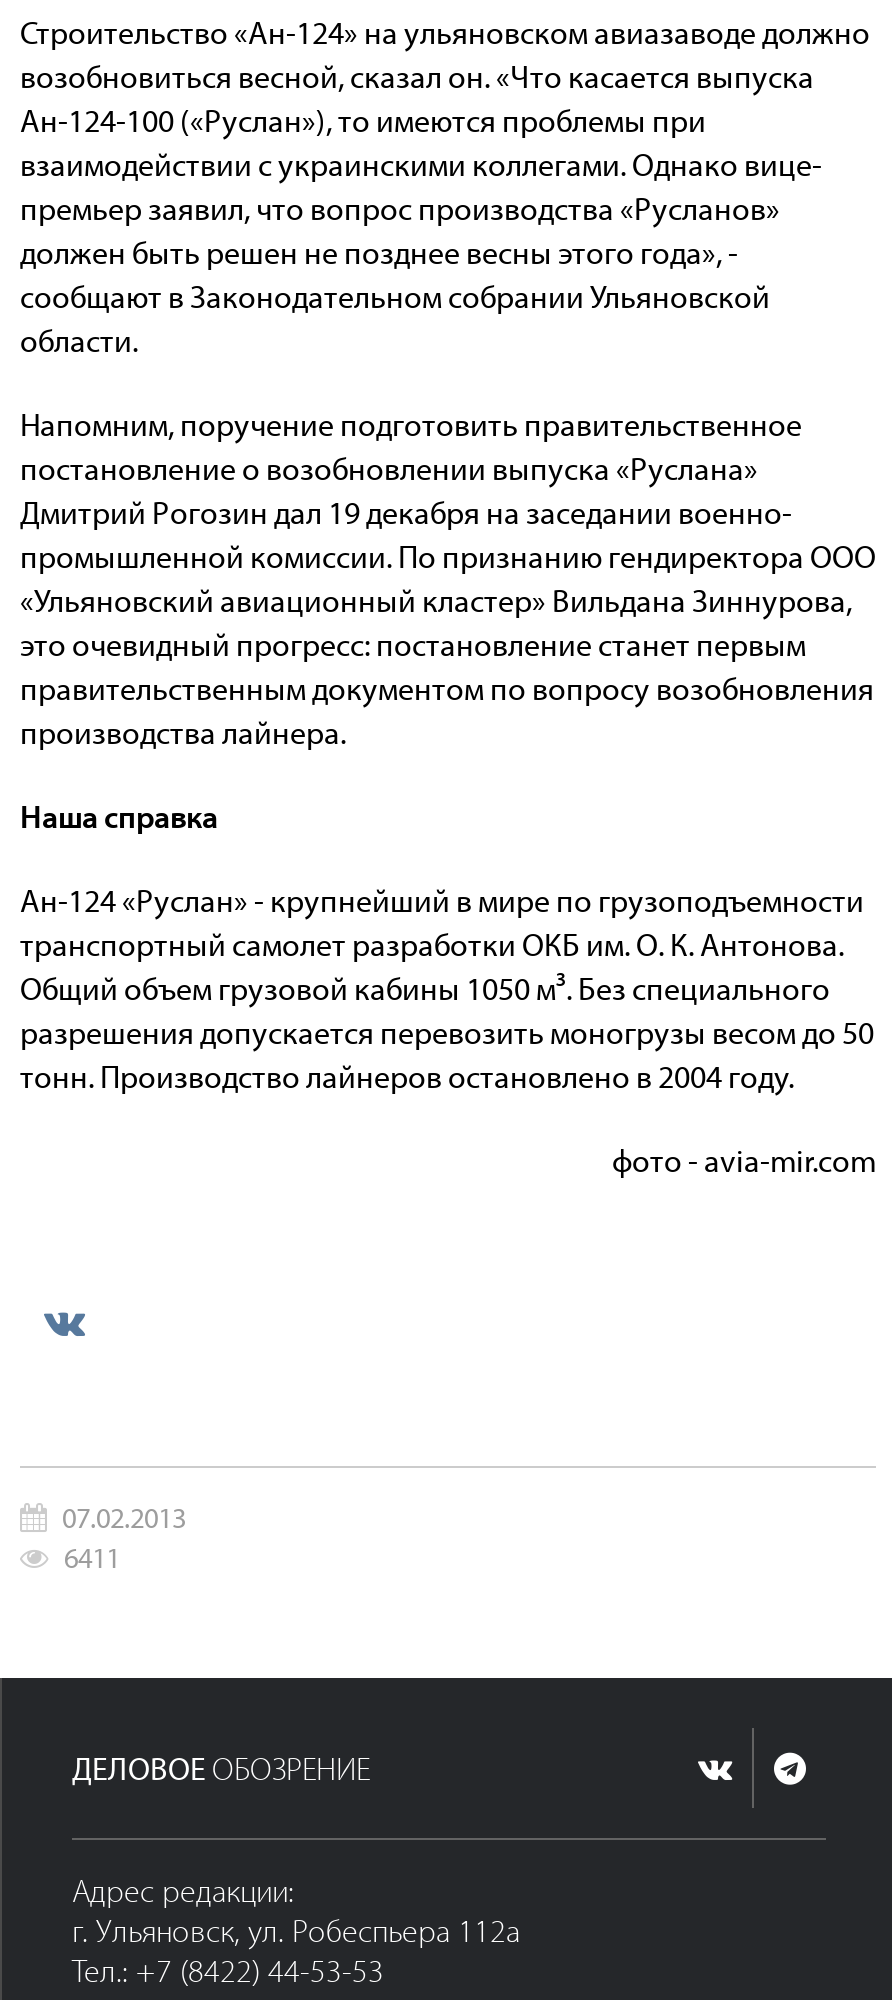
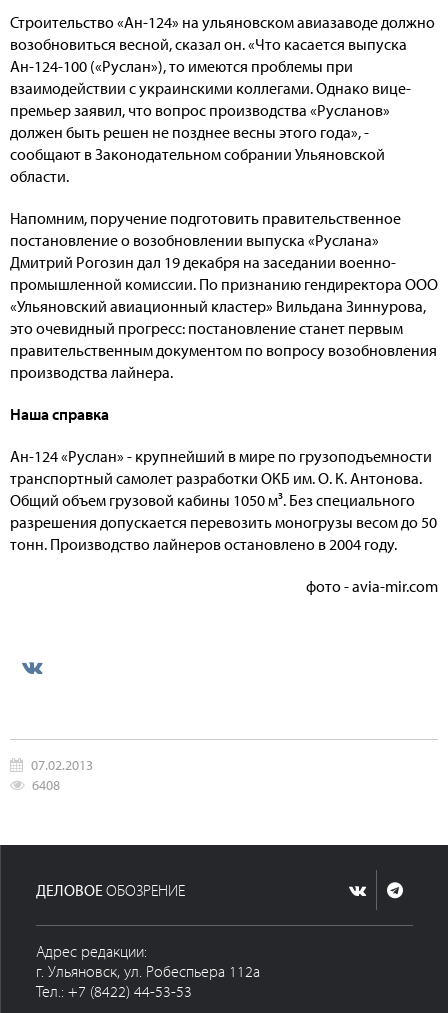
- 6411
+ 6408
